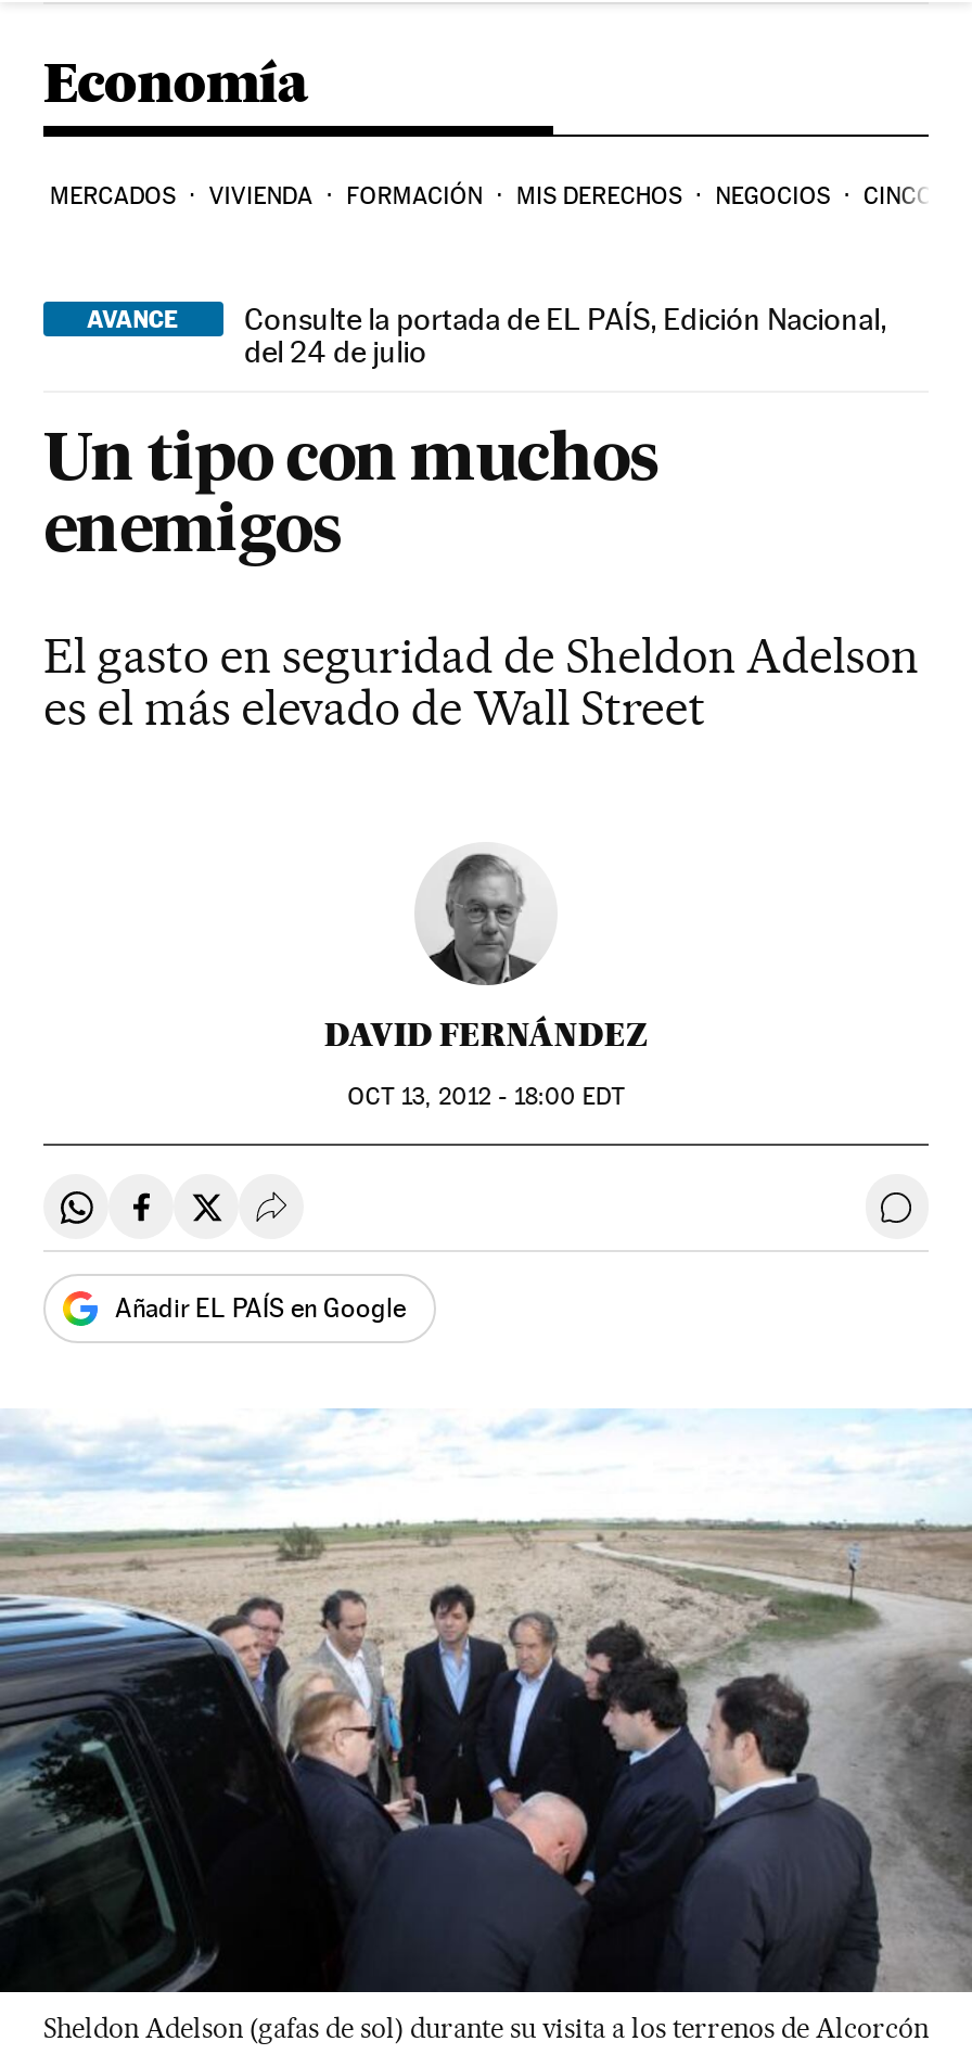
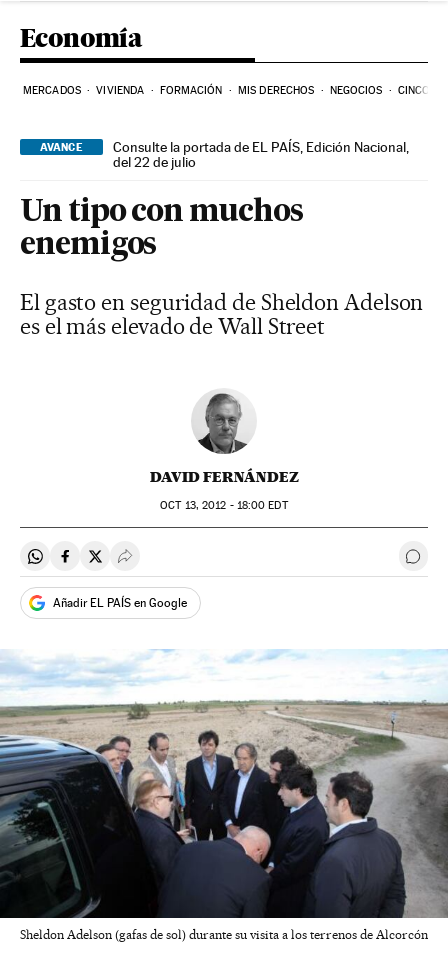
- del 24 de julio
+ del 22 de julio
